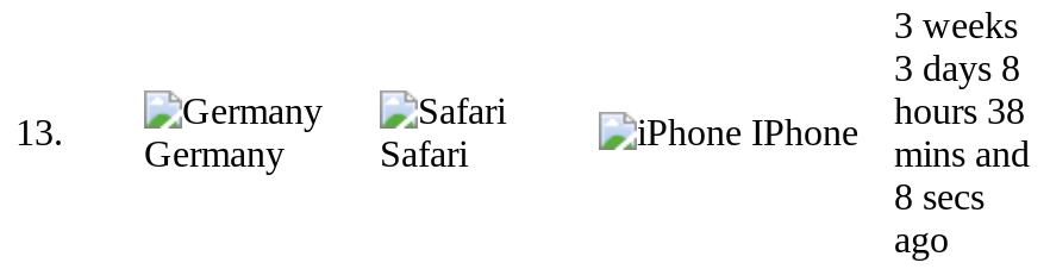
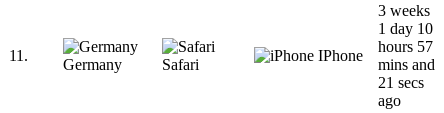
- 3 days 8
- hours 38
+ 1 day 10
+ hours 57

- 13.
+ 11.

- 8 secs
+ 21 secs
